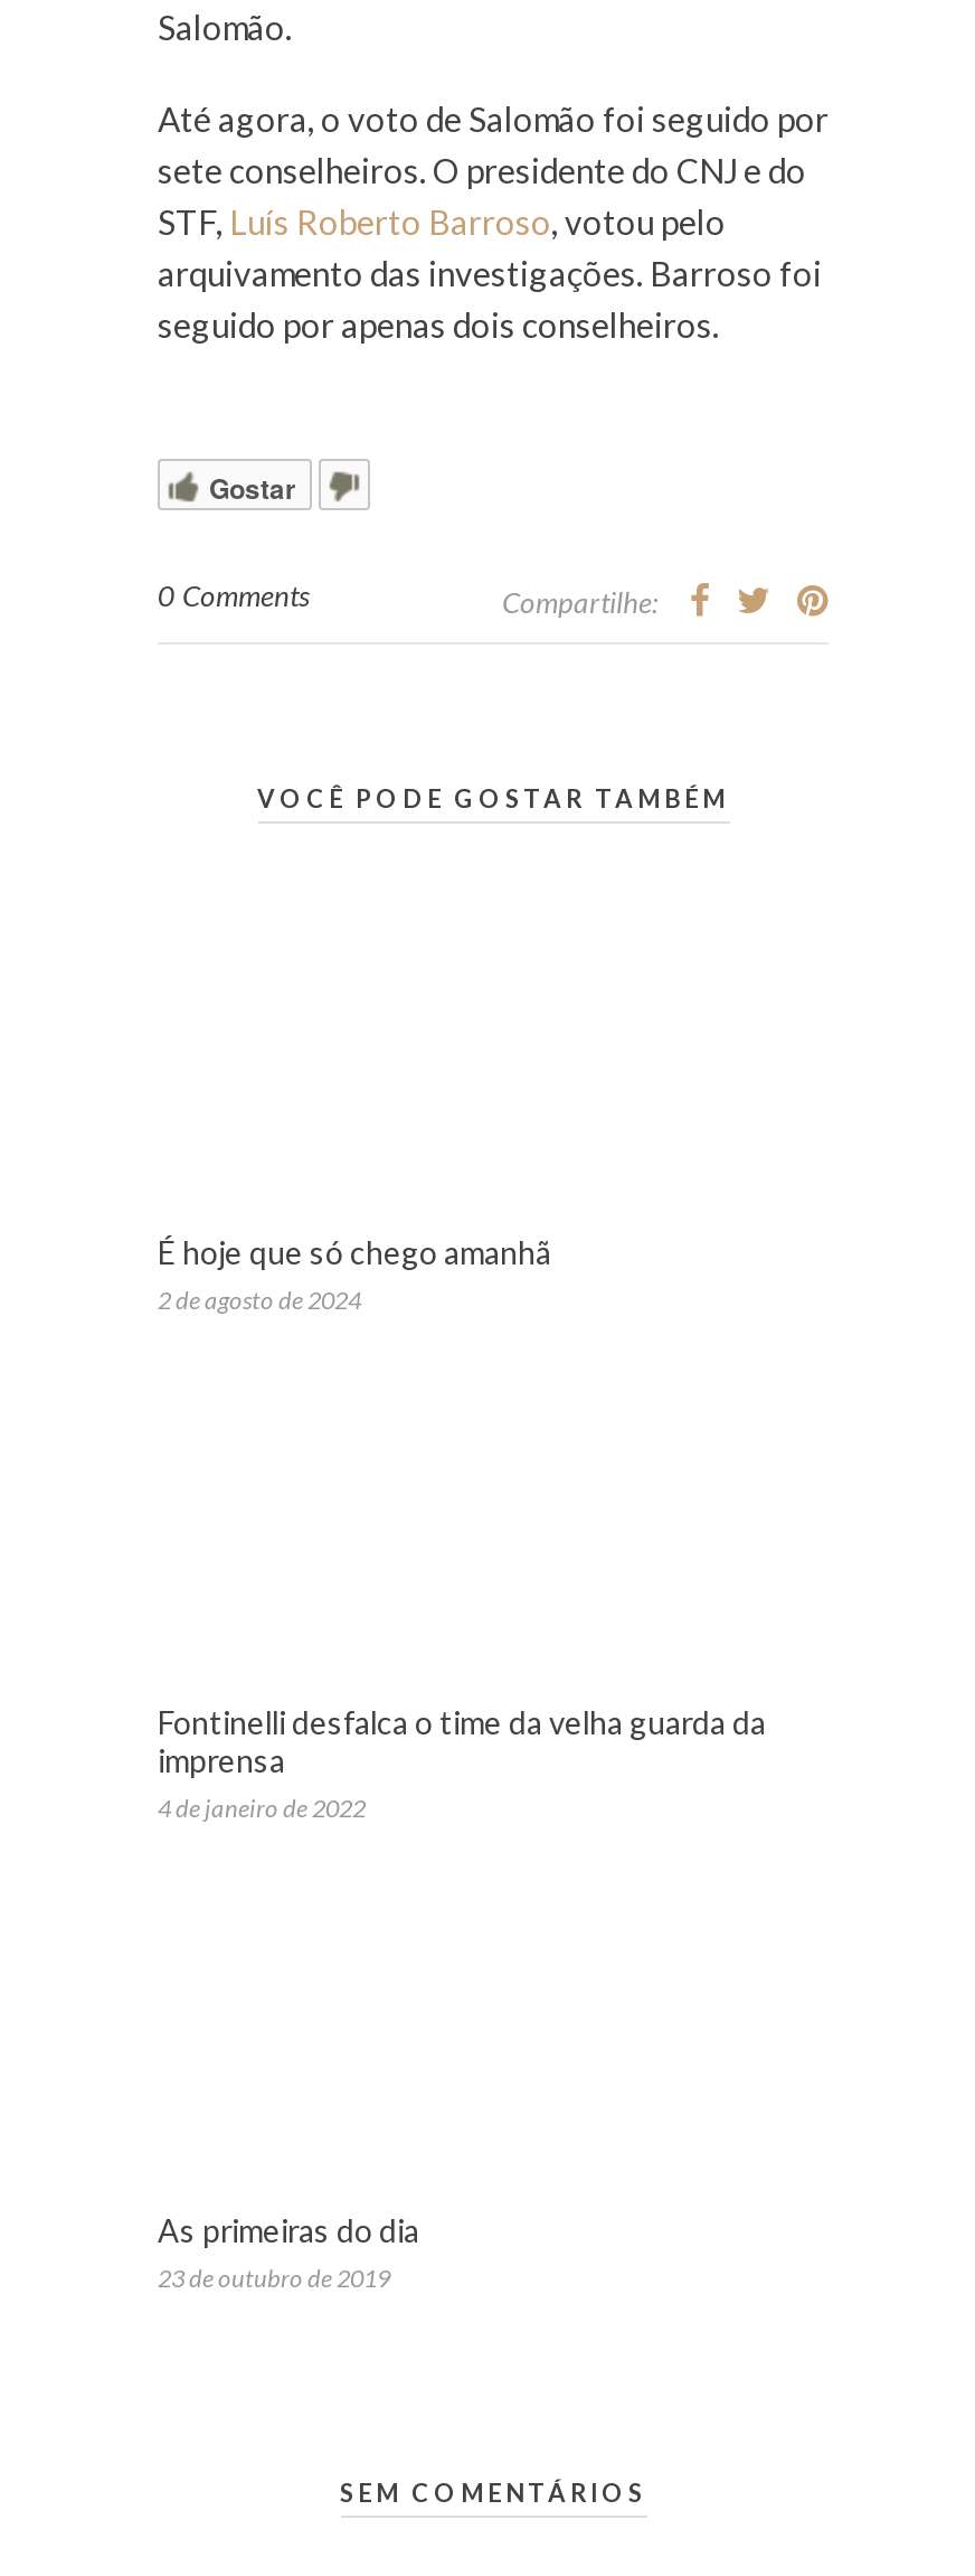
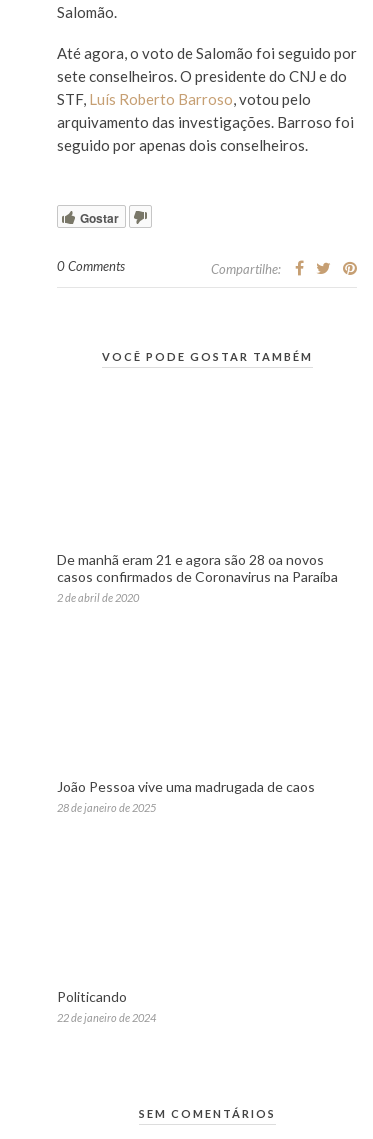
- É hoje que só chego amanhã
- 2 de agosto de 2024
+ De manhã eram 21 e agora são 28 oa novos
+ casos confirmados de Coronavirus na Paraíba
+ 2 de abril de 2020

- Fontinelli desfalca o time da velha guarda da
- imprensa
- 4 de janeiro de 2022
+ João Pessoa vive uma madrugada de caos
+ 28 de janeiro de 2025

- As primeiras do dia
- 23 de outubro de 2019
+ Politicando
+ 22 de janeiro de 2024
